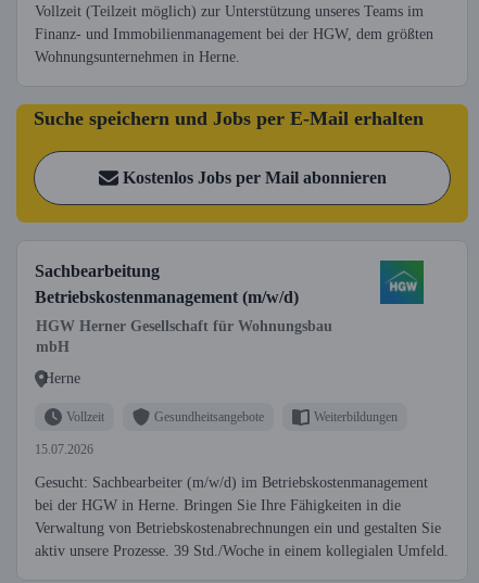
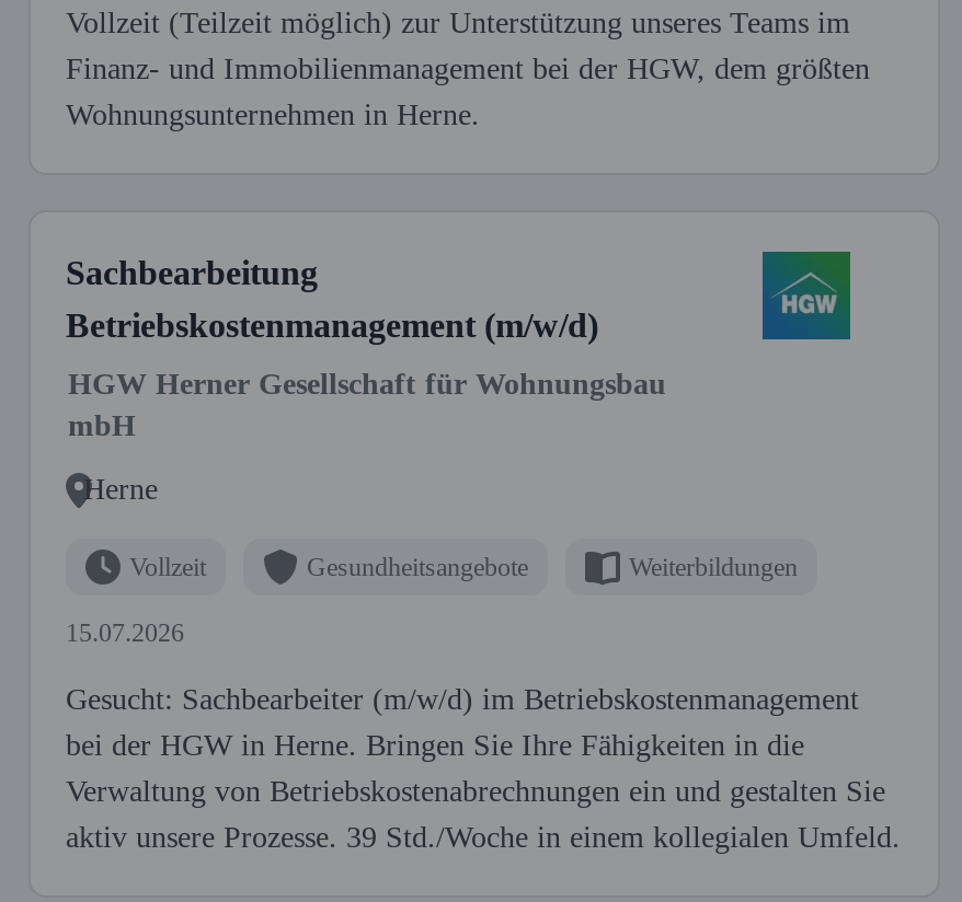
- [image]
- Suche speichern und Jobs per E-Mail erhalten
- Kostenlos Jobs per Mail abonnieren
